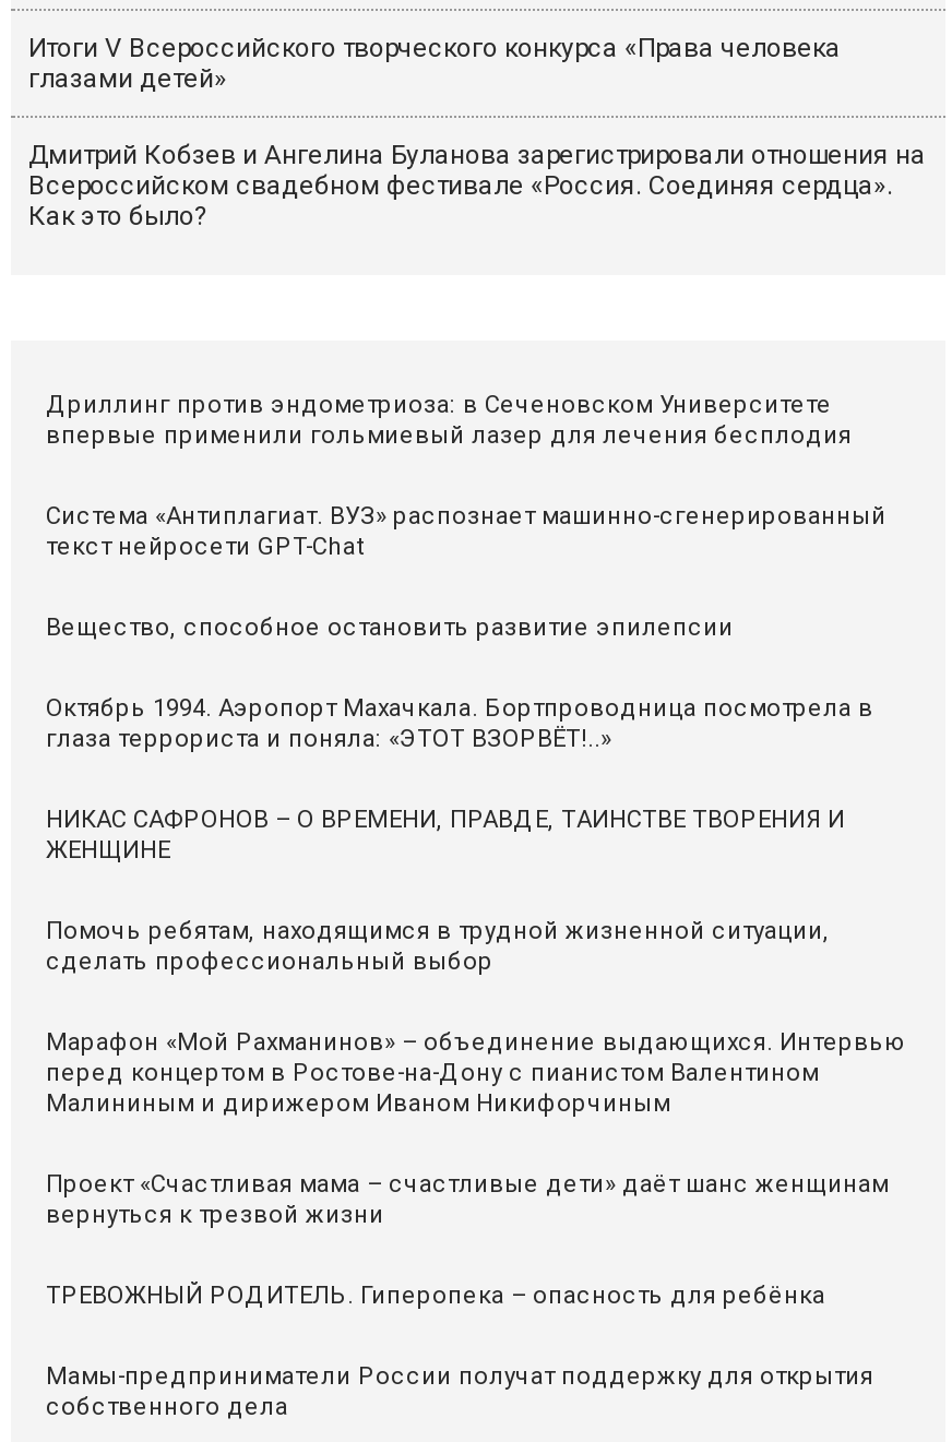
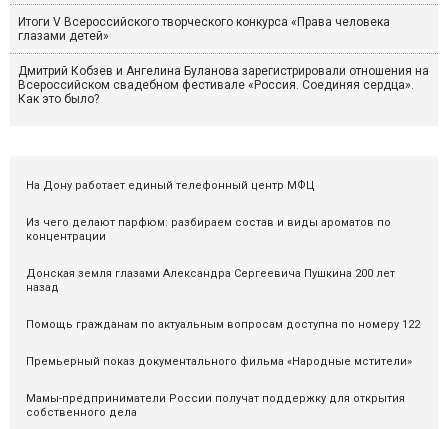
- Дриллинг против эндометриоза: в Сеченовском Университете
- впервые применили гольмиевый лазер для лечения бесплодия
- Система «Антиплагиат. ВУЗ» распознаeт машинно-сгенерированный
- текст нейросети GPT-Chat
- Вещество, способное остановить развитие эпилепсии
- Октябрь 1994. Аэропорт Махачкала. Бортпроводница посмотрела в
- глаза террориста и поняла: «ЭТОТ ВЗОРВЁТ!..»
- НИКАС САФРОНОВ – О ВРЕМЕНИ, ПРАВДЕ, ТАИНСТВЕ ТВОРЕНИЯ И
- ЖЕНЩИНЕ
- Помочь ребятам, находящимся в трудной жизненной ситуации,
- сделать профессиональный выбор
- Марафон «Мой Рахманинов» – объединение выдающихся. Интервью
- перед концертом в Ростове-на-Дону с пианистом Валентином
- Малининым и дирижером Иваном Никифорчиным
- Проект «Счастливая мама – счастливые дети» даёт шанс женщинам
- вернуться к трезвой жизни
- ТРЕВОЖНЫЙ РОДИТЕЛЬ. Гиперопека – опасность для ребёнка
+ На Дону работает единый телефонный центр МФЦ
+ Из чего делают парфюм: разбираем состав и виды ароматов по
+ концентрации
+ Донская земля глазами Александра Сергеевича Пушкина 200 лет
+ назад
+ Помощь гражданам по актуальным вопросам доступна по номеру 122
+ Премьерный показ документального фильма «Народные мстители»
